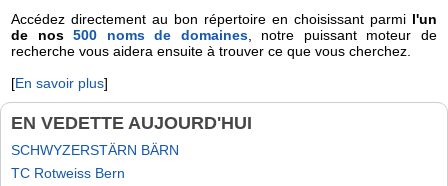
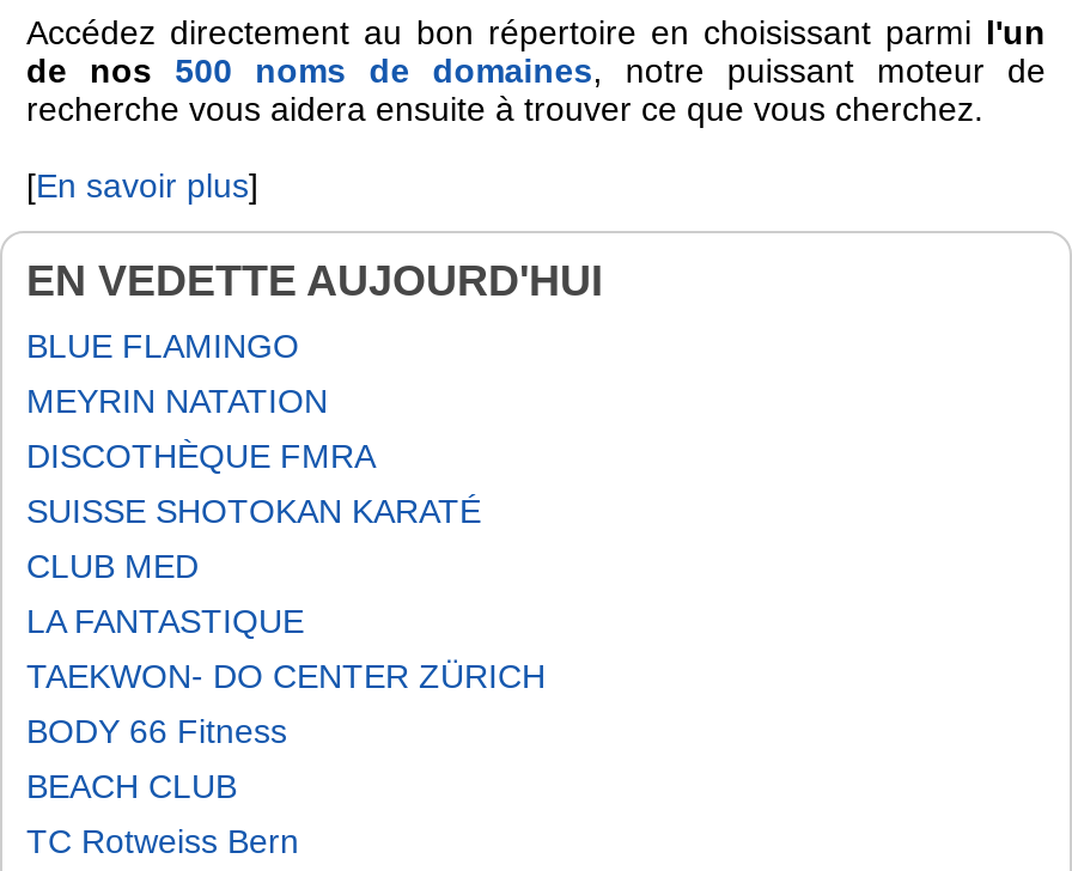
- SCHWYZERSTÄRN BÄRN
+ BLUE FLAMINGO
+ MEYRIN NATATION
+ DISCOTHÈQUE FMRA
+ SUISSE SHOTOKAN KARATÉ
+ CLUB MED
+ LA FANTASTIQUE
+ TAEKWON- DO CENTER ZÜRICH
+ BODY 66 Fitness
+ BEACH CLUB
